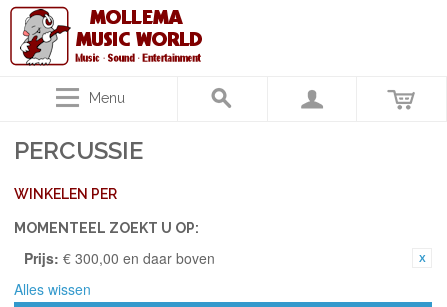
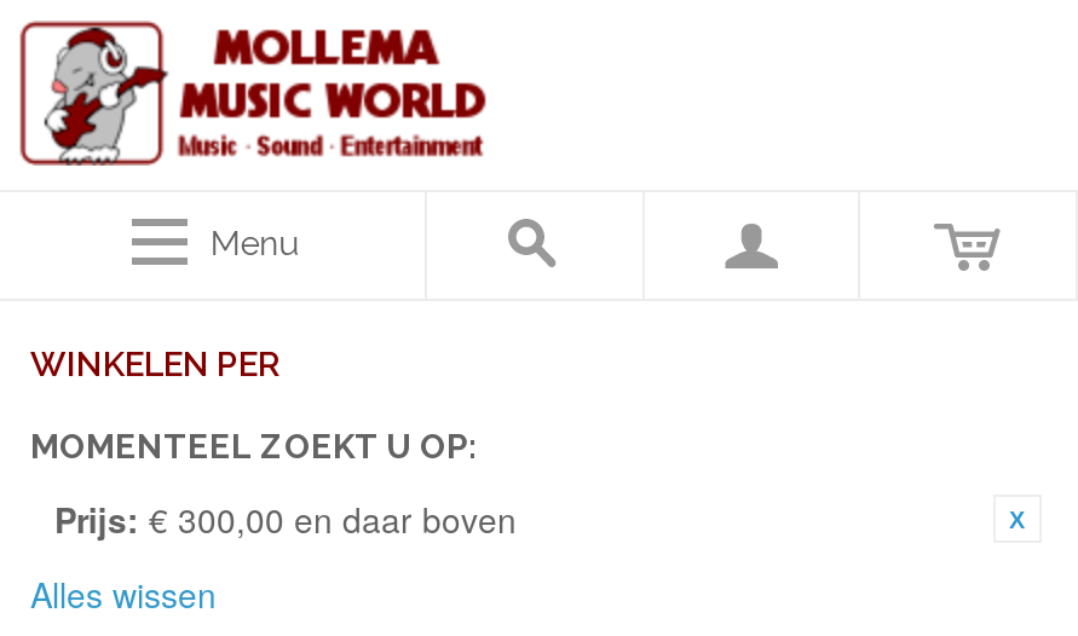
- PERCUSSIE
